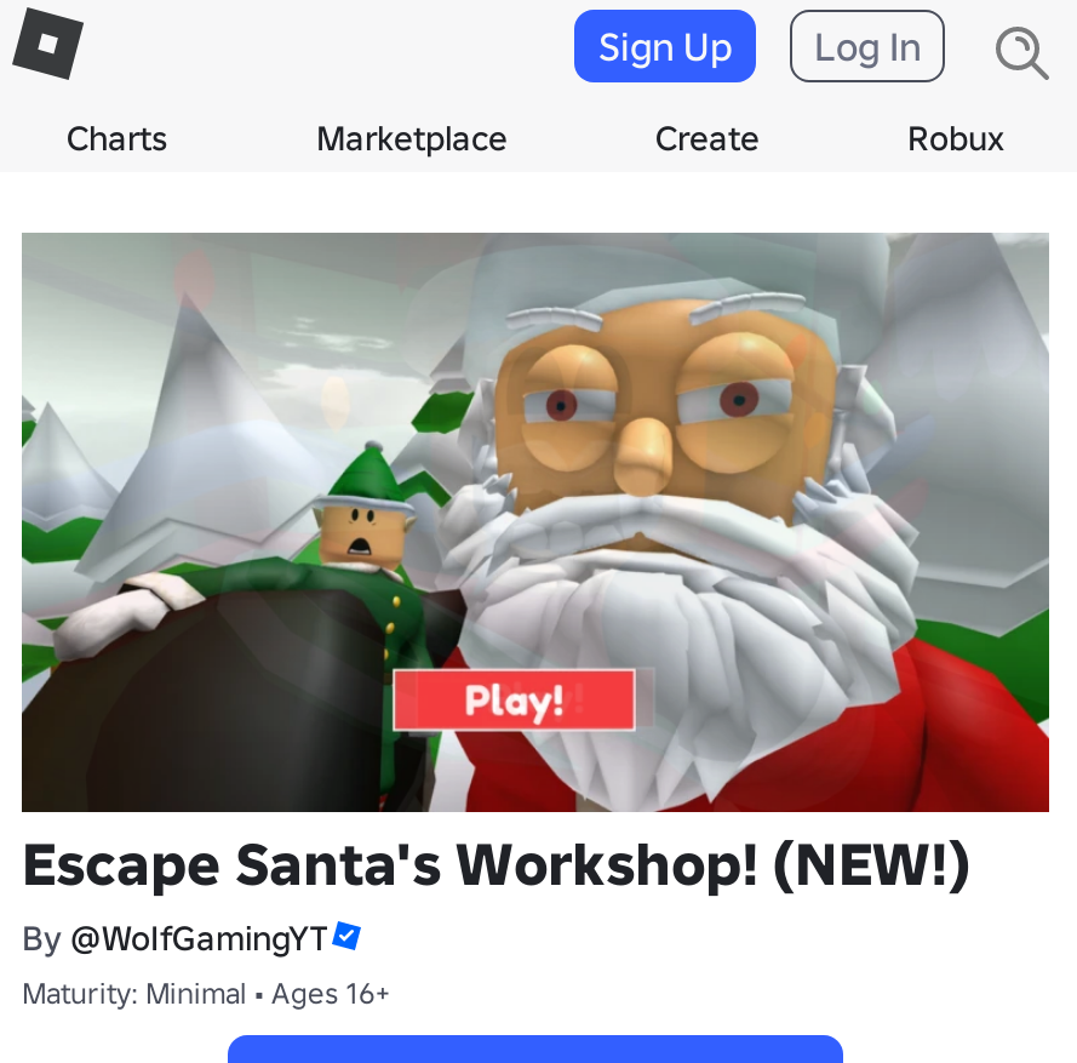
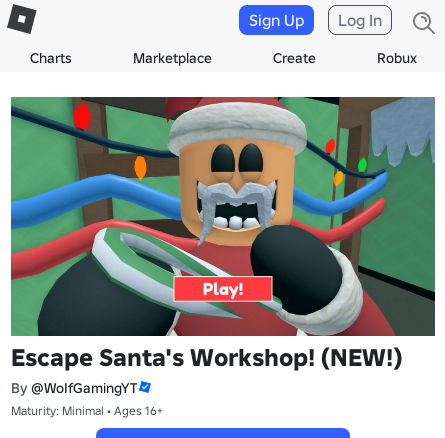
- [image]
+ [image]
